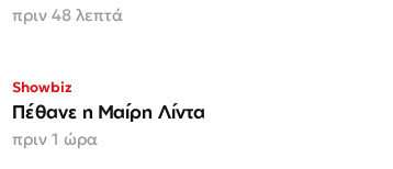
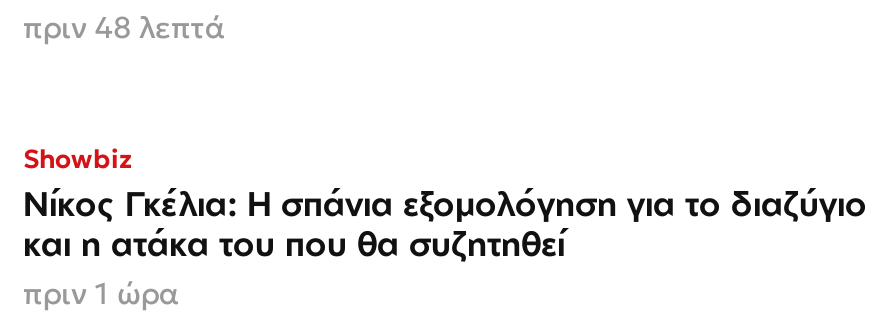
- Πέθανε η Μαίρη Λίντα
+ Νίκος Γκέλια: Η σπάνια εξομολόγηση για το διαζύγιο
+ και η ατάκα του που θα συζητηθεί
